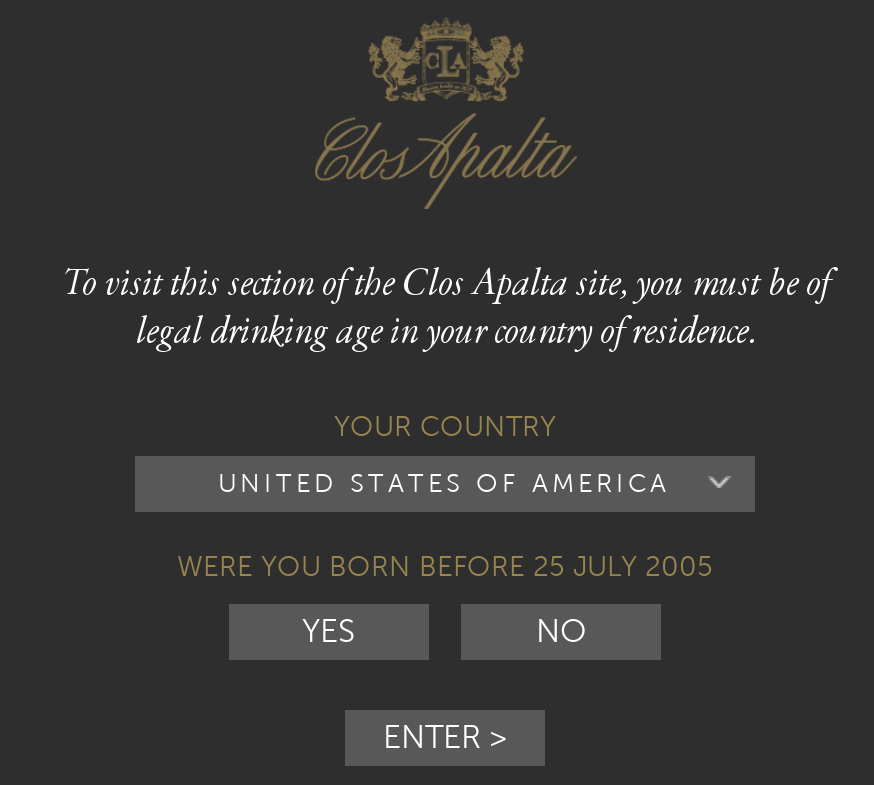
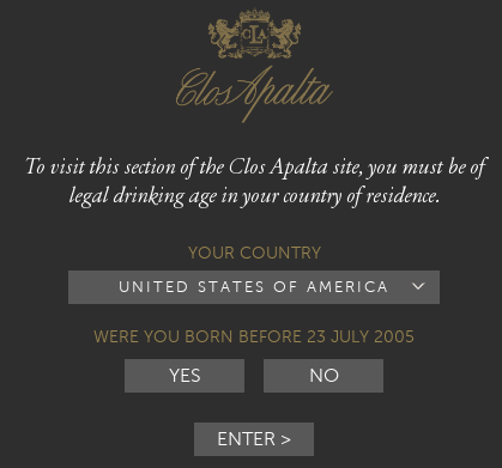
- WERE YOU BORN BEFORE 25 JULY 2005
+ WERE YOU BORN BEFORE 23 JULY 2005
